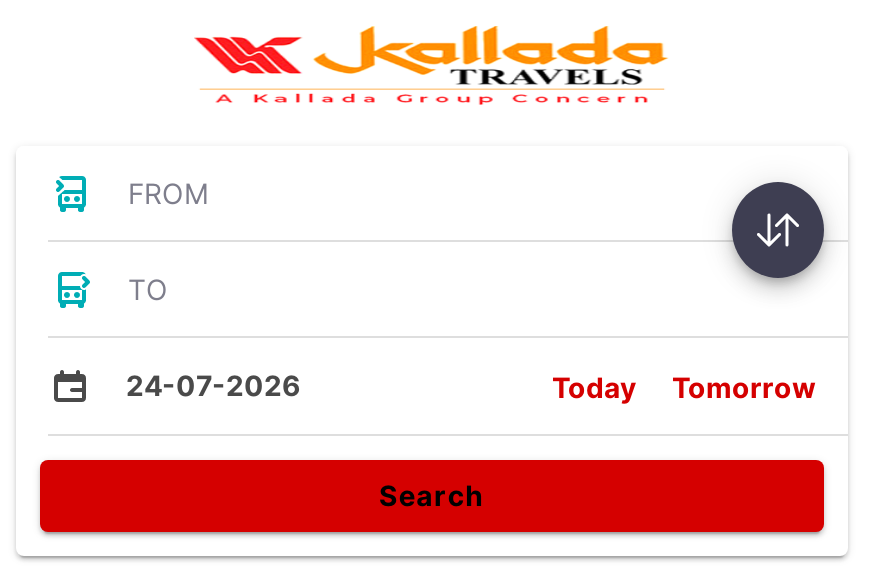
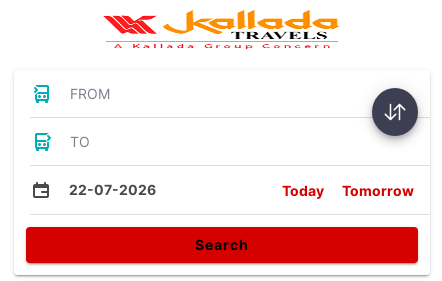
- 24-07-2026
+ 22-07-2026
